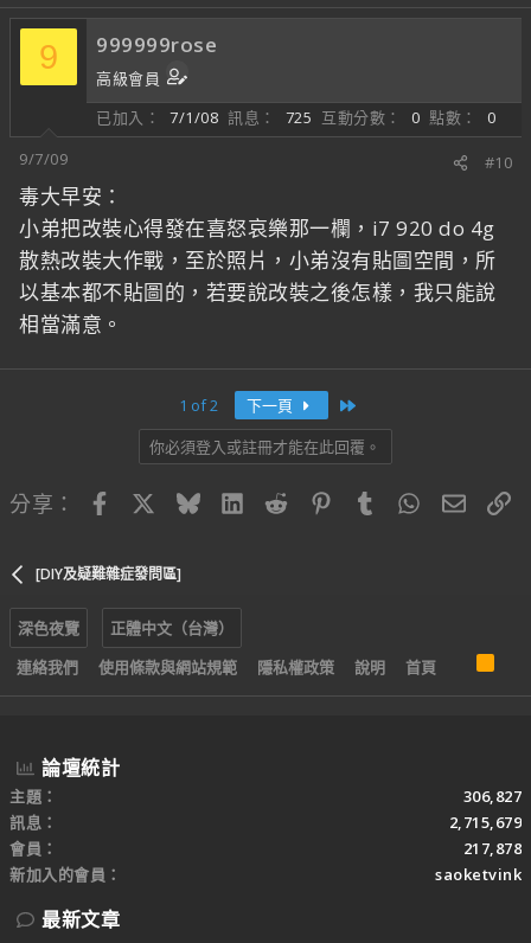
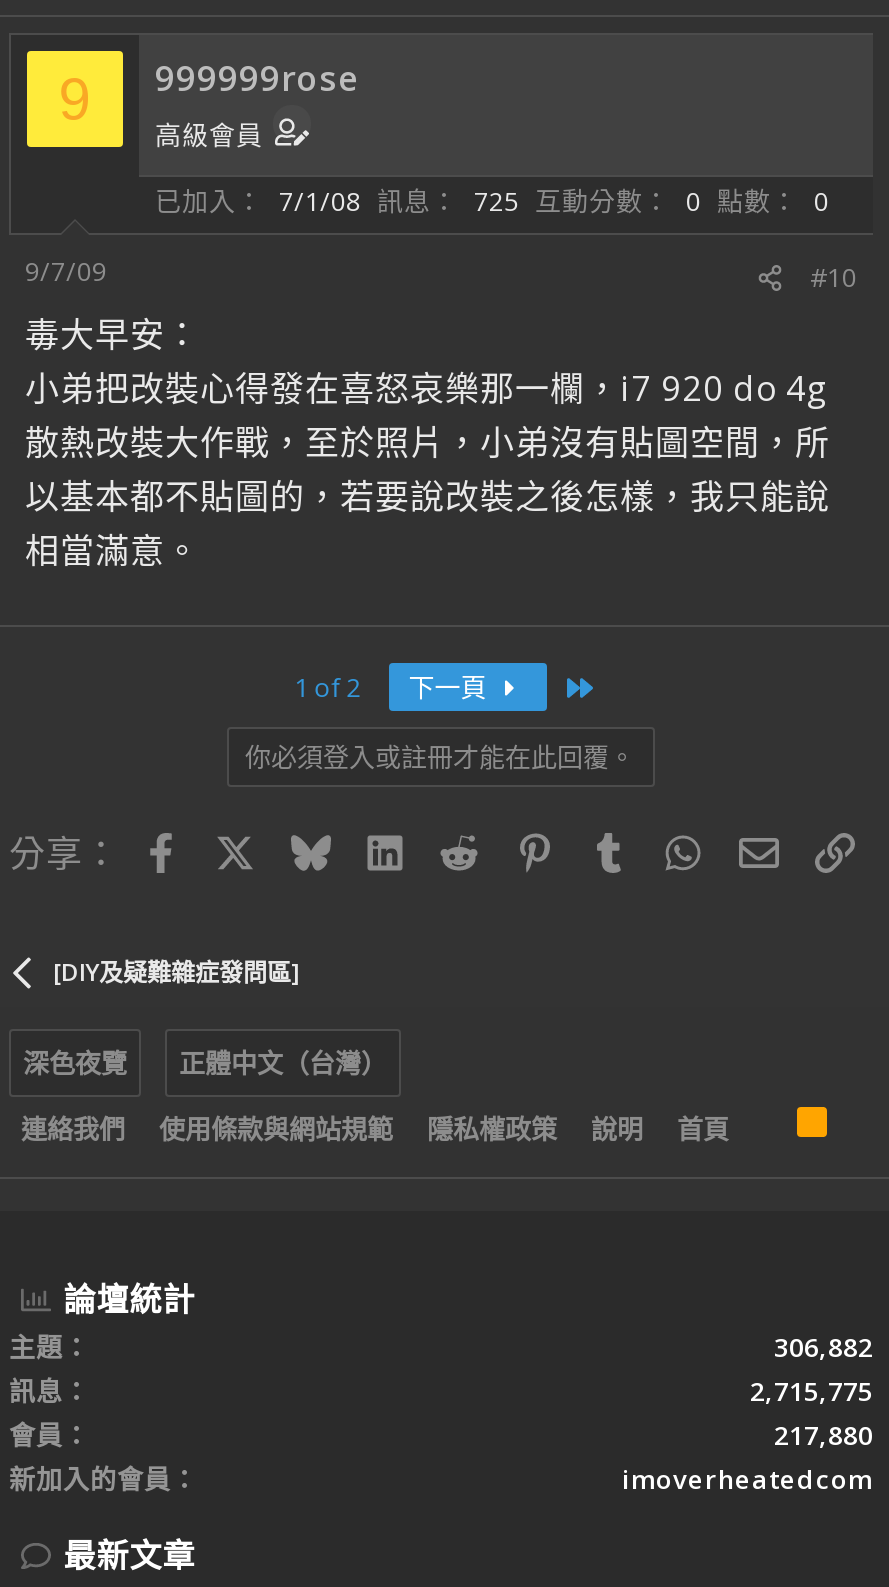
- 306,827
+ 306,882

- 2,715,679
+ 2,715,775

- 217,878
+ 217,880

- saoketvink
+ imoverheatedcom
